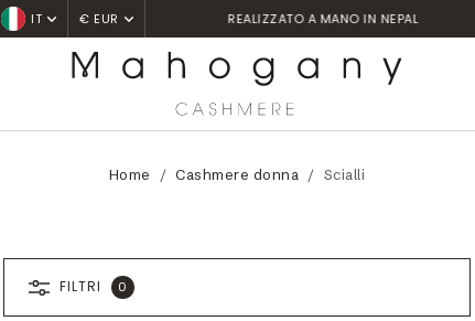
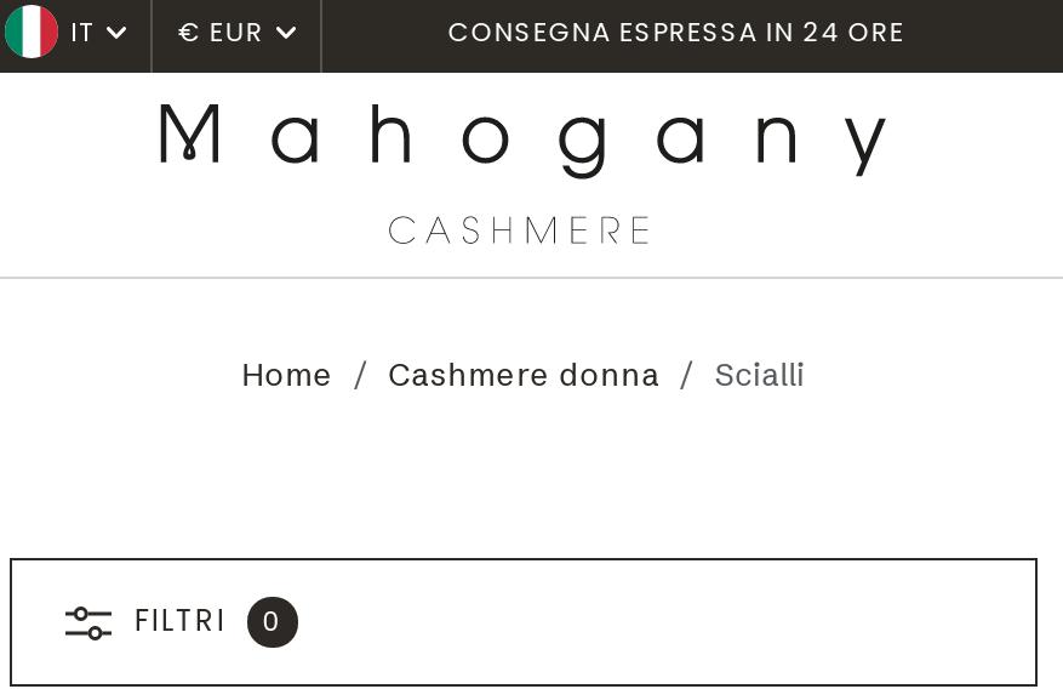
- REALIZZATO A MANO IN NEPAL
+ CONSEGNA ESPRESSA IN 24 ORE
